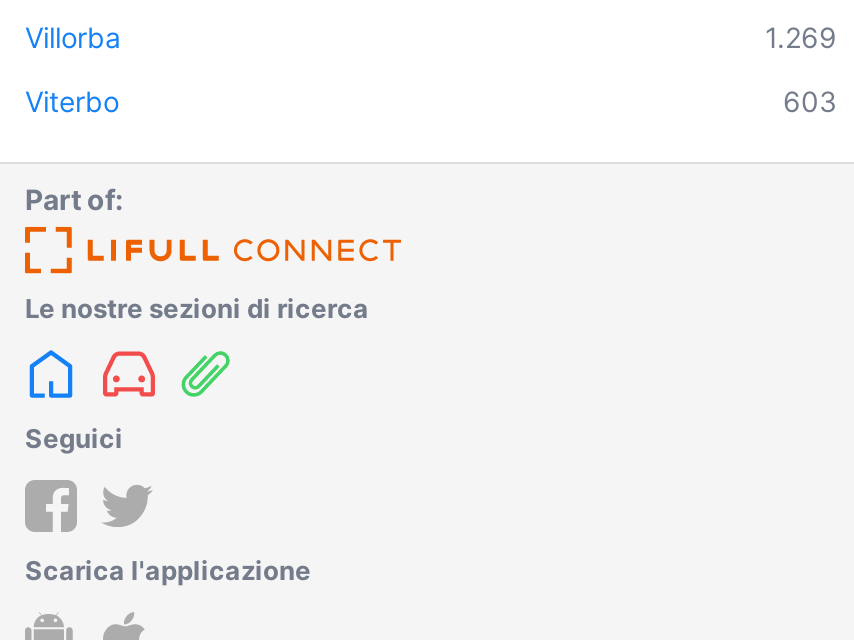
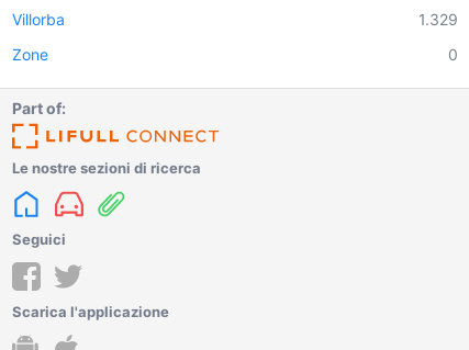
- 1.269
+ 1.329

- Viterbo
- 603
+ Zone
+ 0
